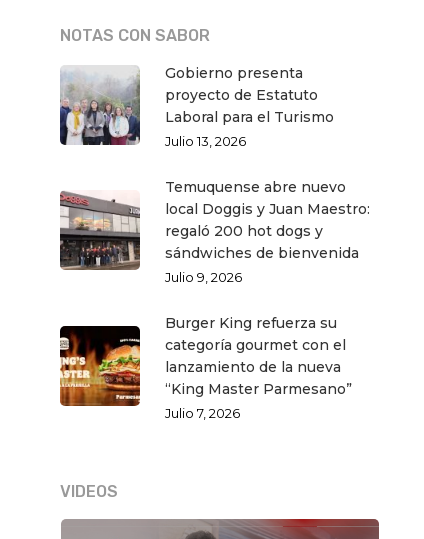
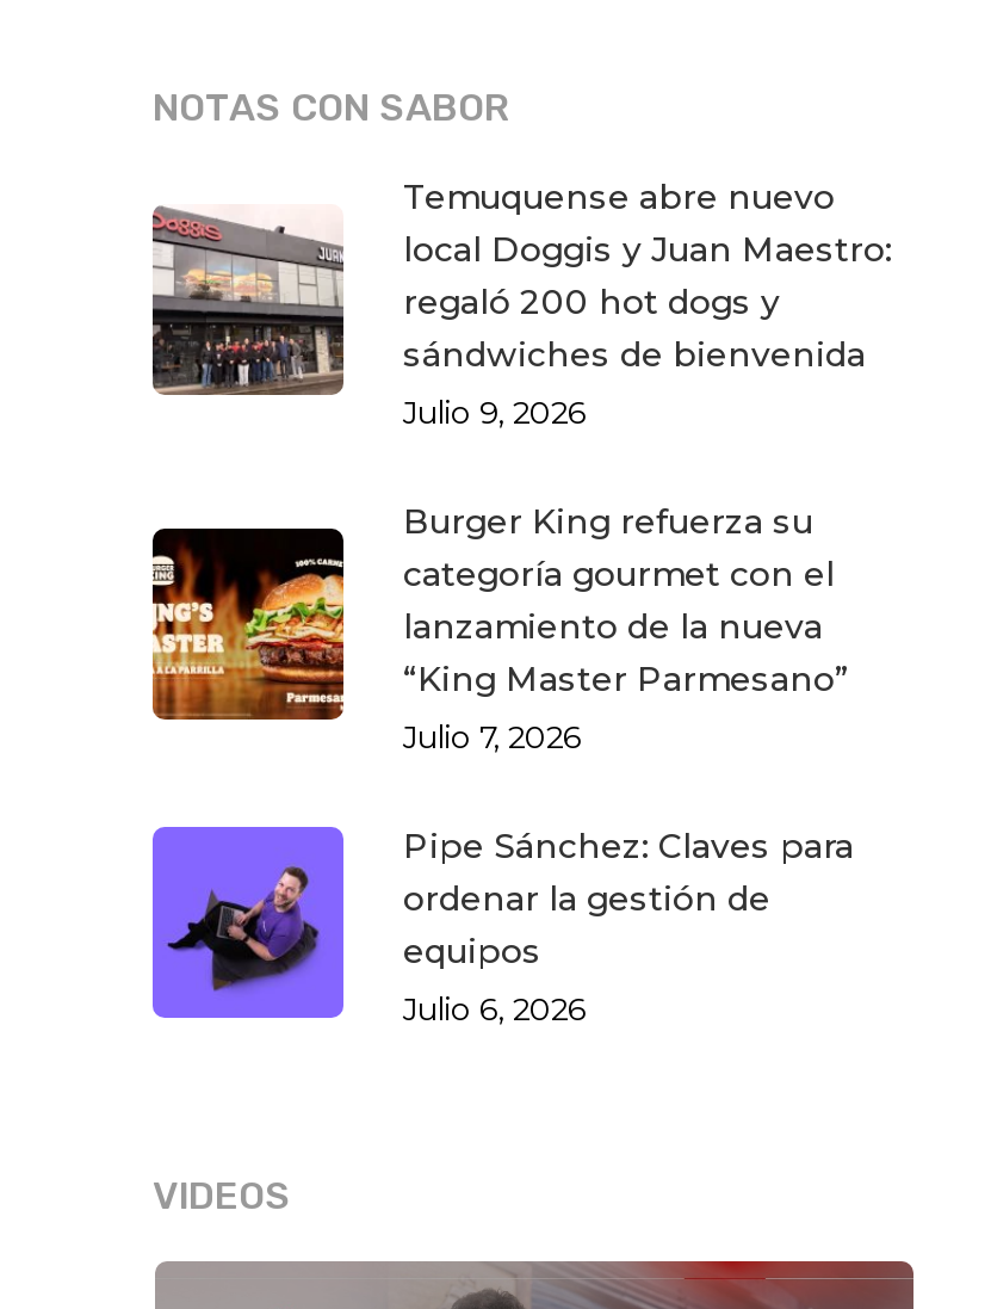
- [image]
- Gobierno presenta
- proyecto de Estatuto
- Laboral para el Turismo
- Julio 13, 2026

moved up: [image] | Temuquense abre nuevo | local Doggis y Juan Maestro: | ... | “King Master Parmesano” | Julio 7, 2026

+ [image]
+ Pipe Sánchez: Claves para
+ ordenar la gestión de
+ equipos
+ Julio 6, 2026
